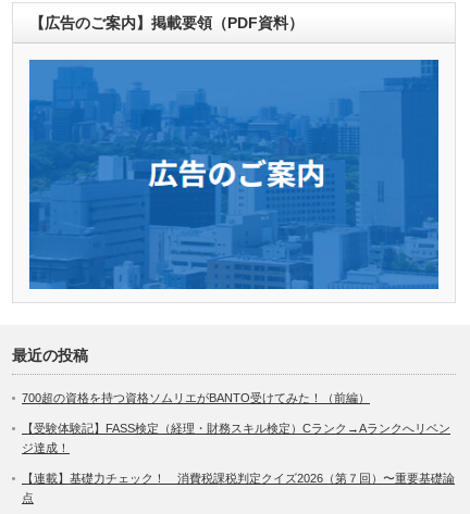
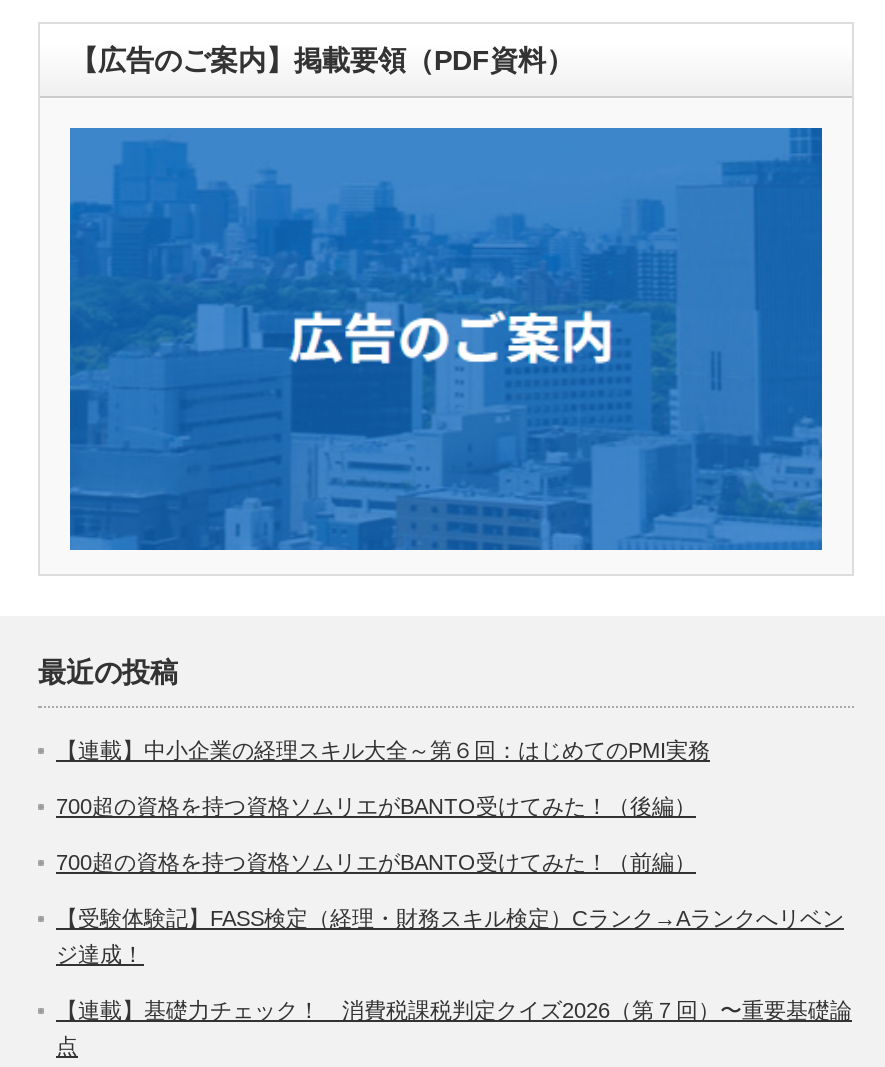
+ 【連載】中小企業の経理スキル大全～第６回：はじめてのPMI実務
+ 700超の資格を持つ資格ソムリエがBANTO受けてみた！（後編）
